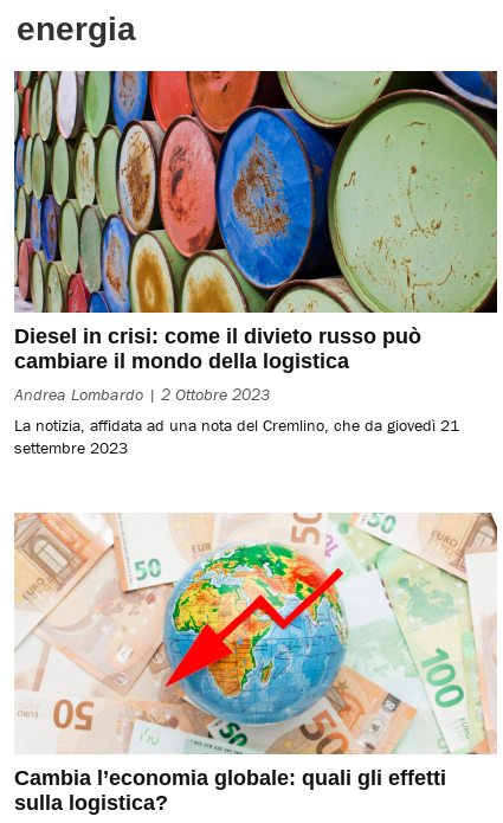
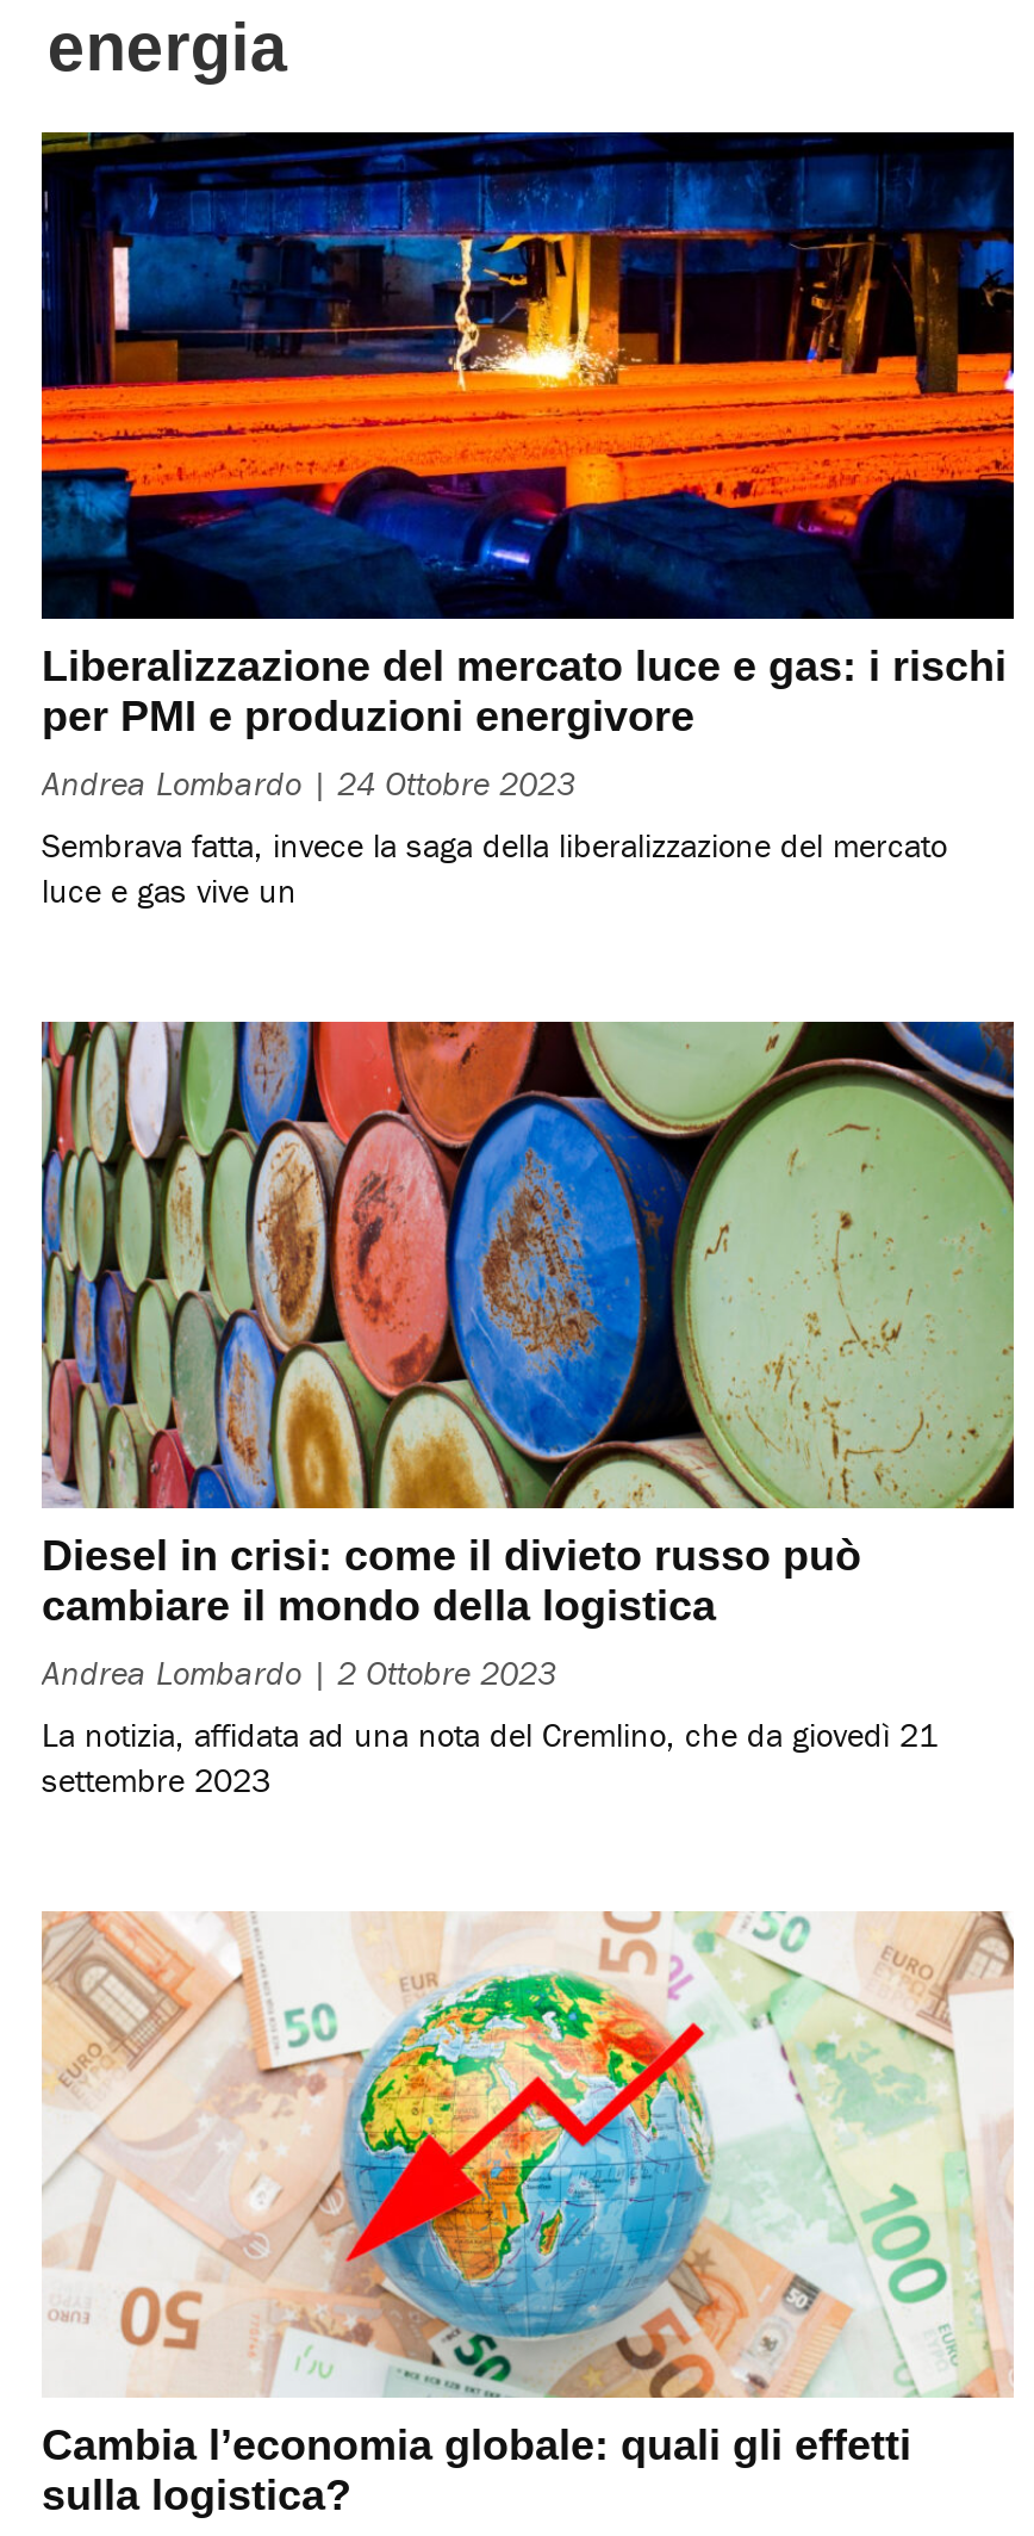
+ [image]
+ Liberalizzazione del mercato luce e gas: i rischi
+ per PMI e produzioni energivore
+ Andrea Lombardo 24 Ottobre 2023
+ Sembrava fatta, invece la saga della liberalizzazione del mercato
+ luce e gas vive un
